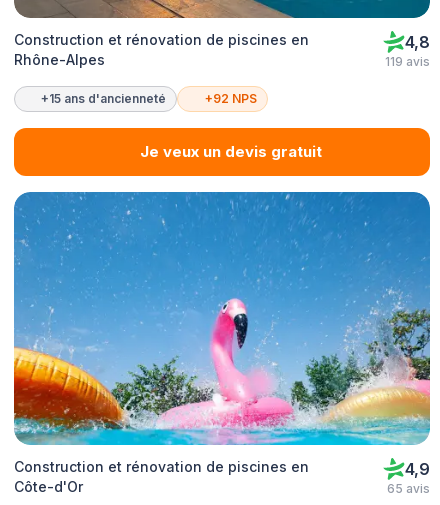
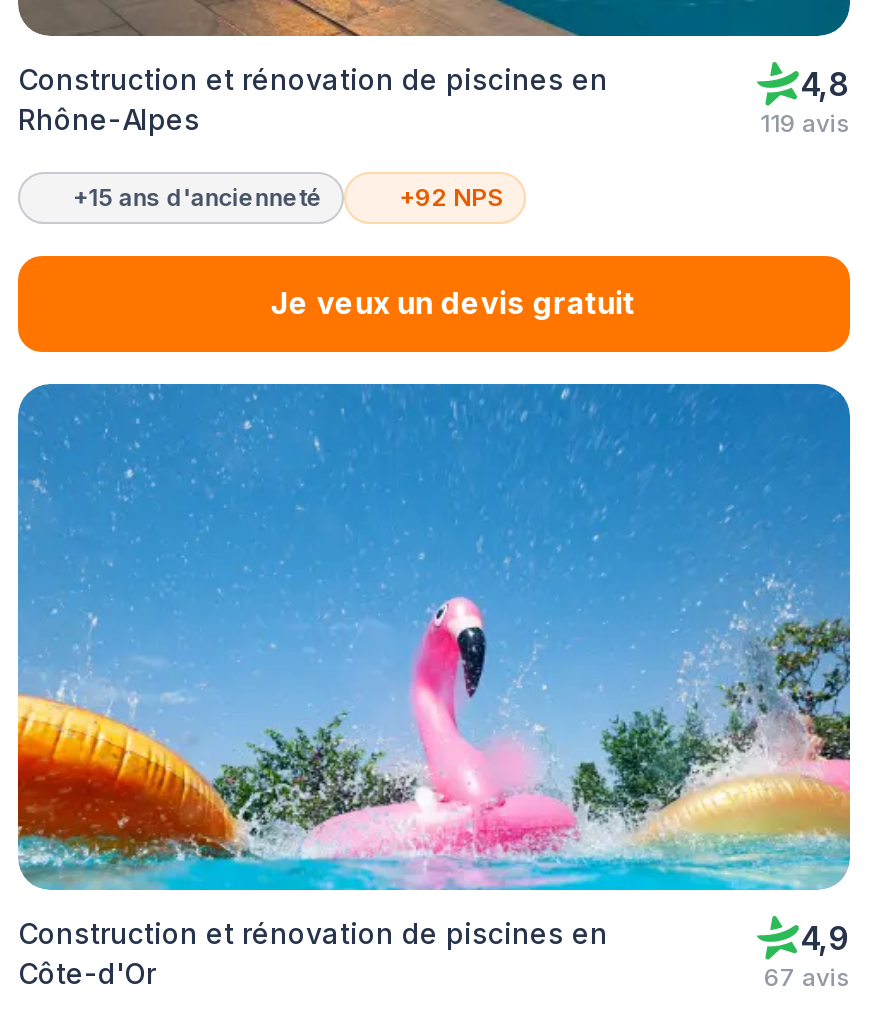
- 65 avis
+ 67 avis
